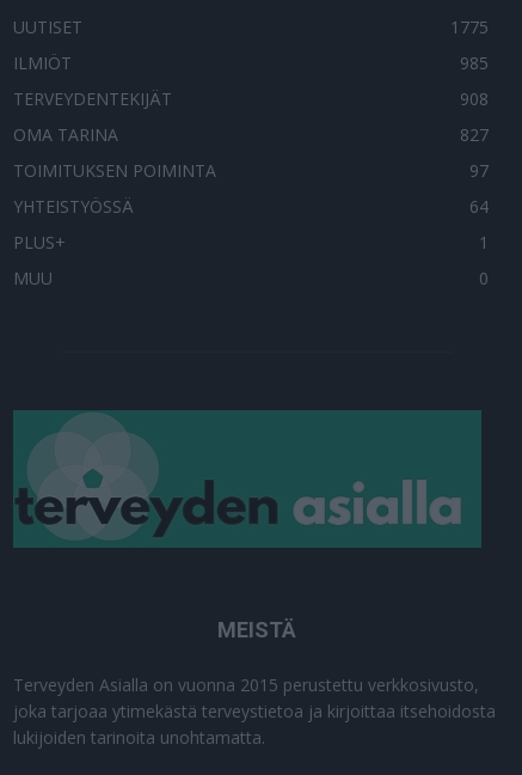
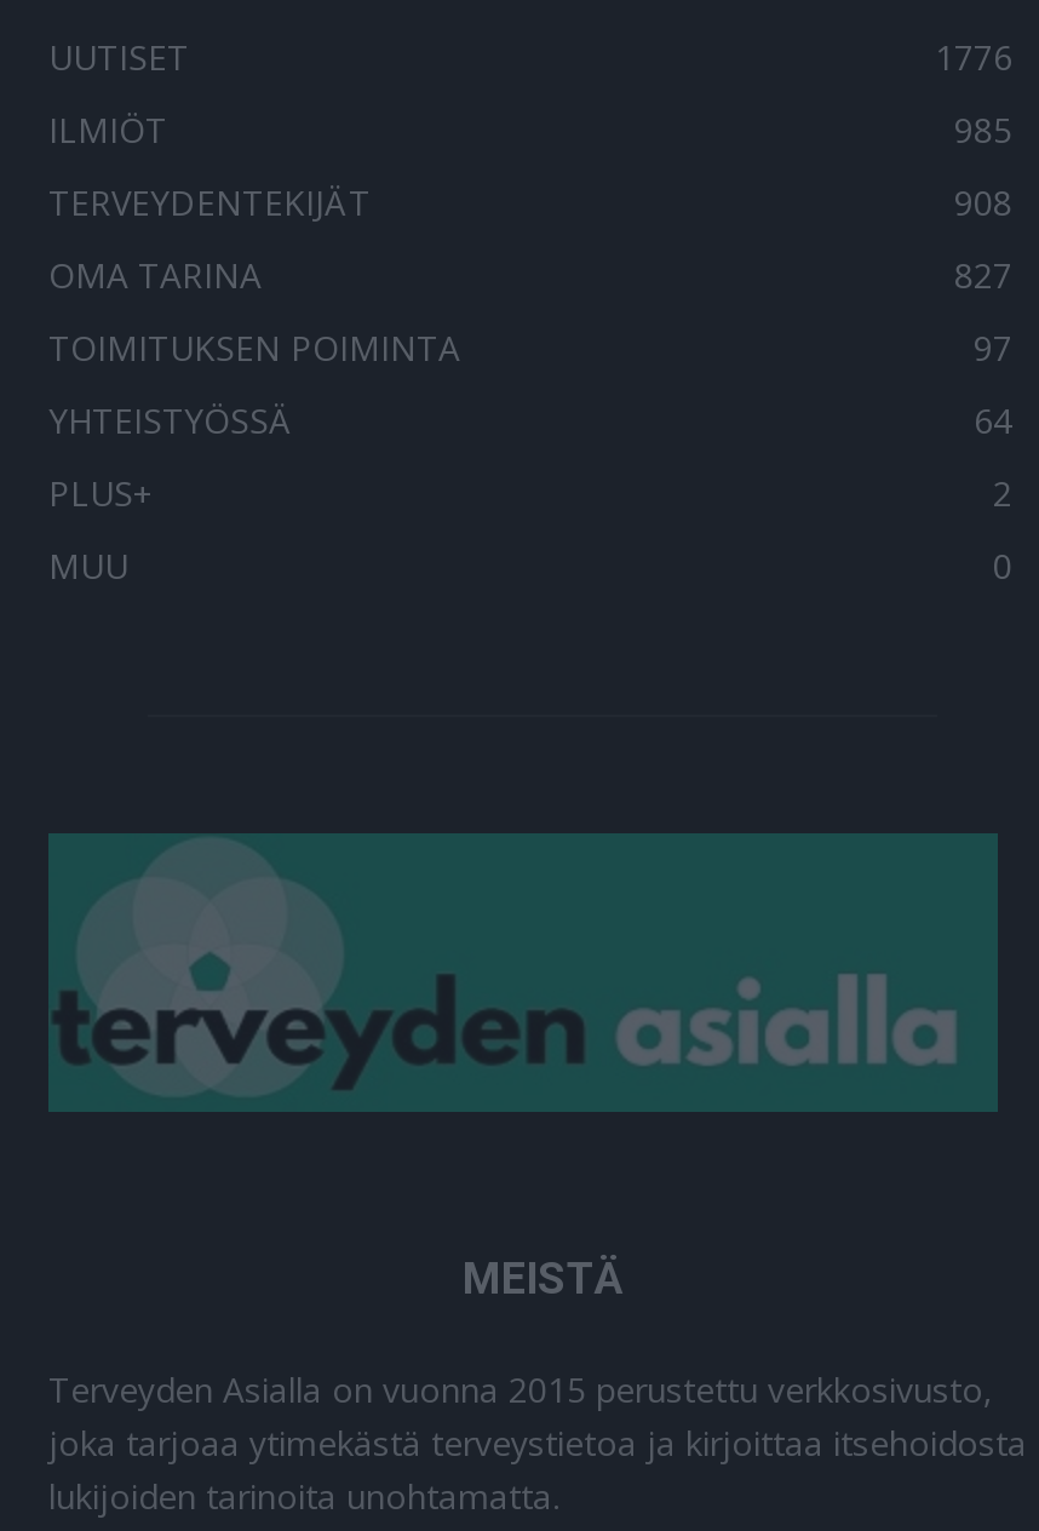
- 1775
+ 1776

- 1
+ 2
